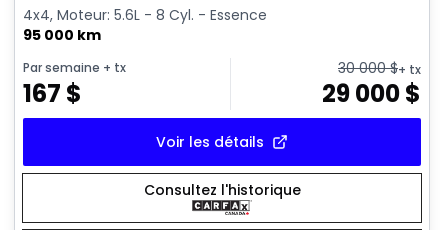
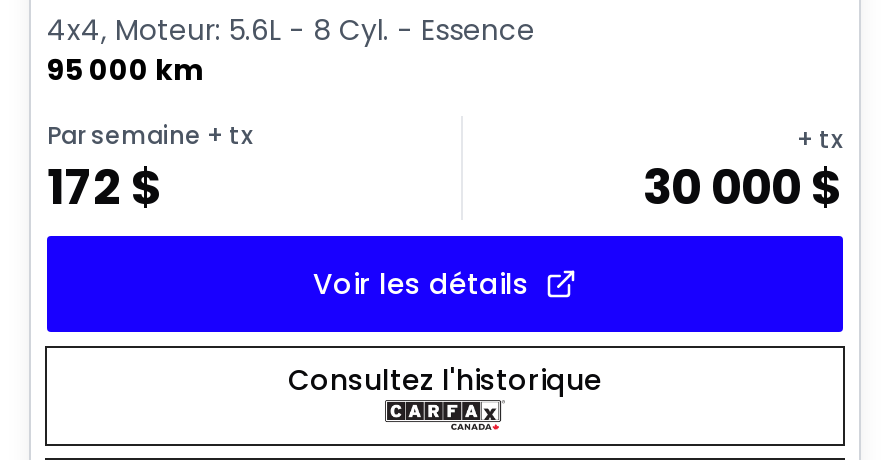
- 30 000$+ tx
- 29 000 $
+ + tx
+ 30 000 $

- 167 $
+ 172 $
